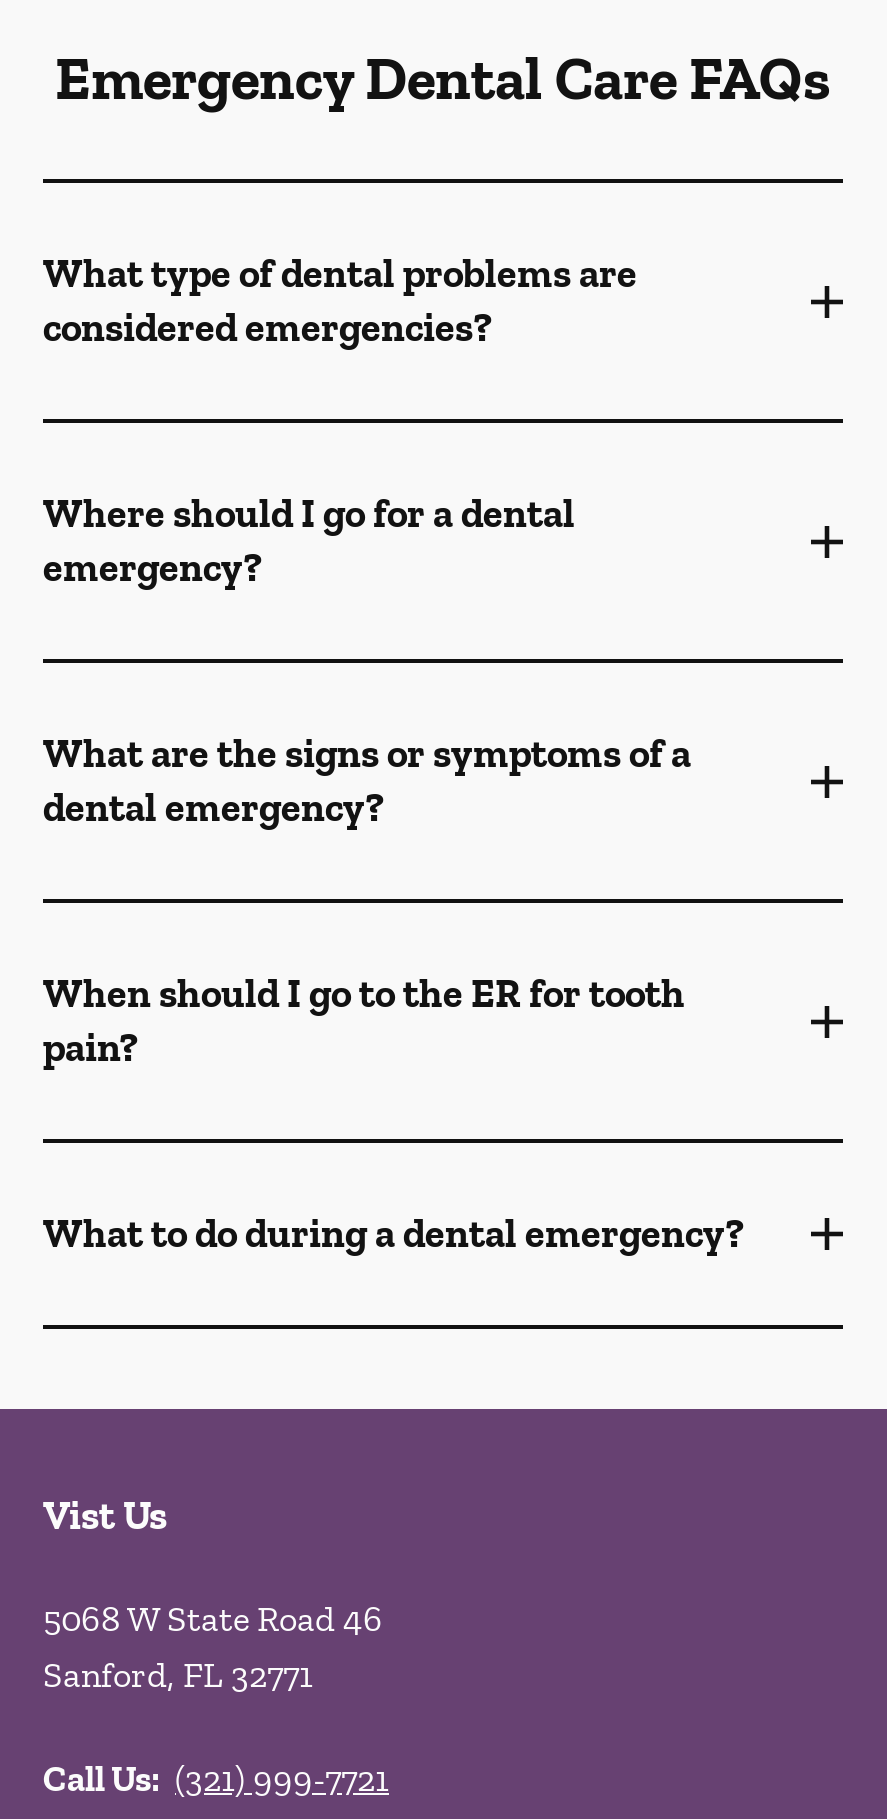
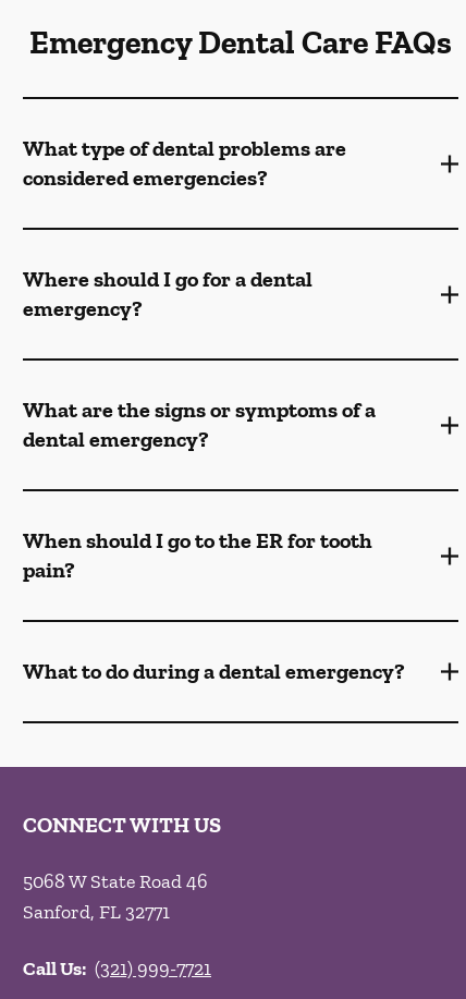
- Vist Us
+ CONNECT WITH US
